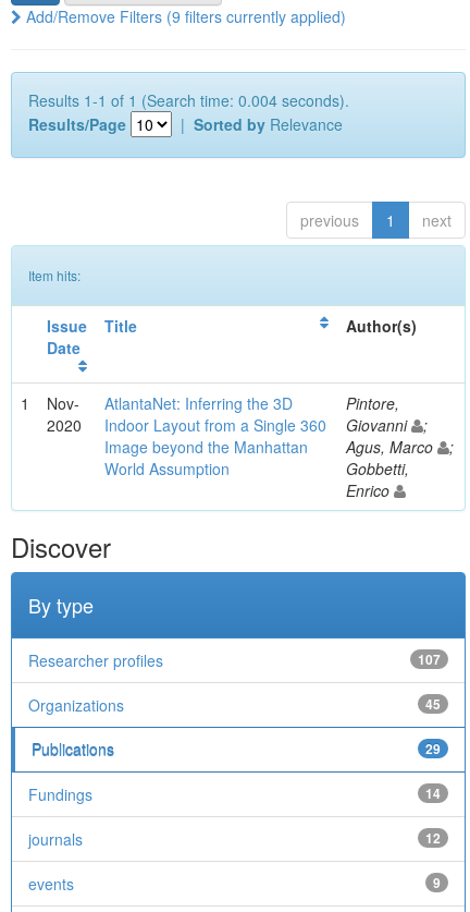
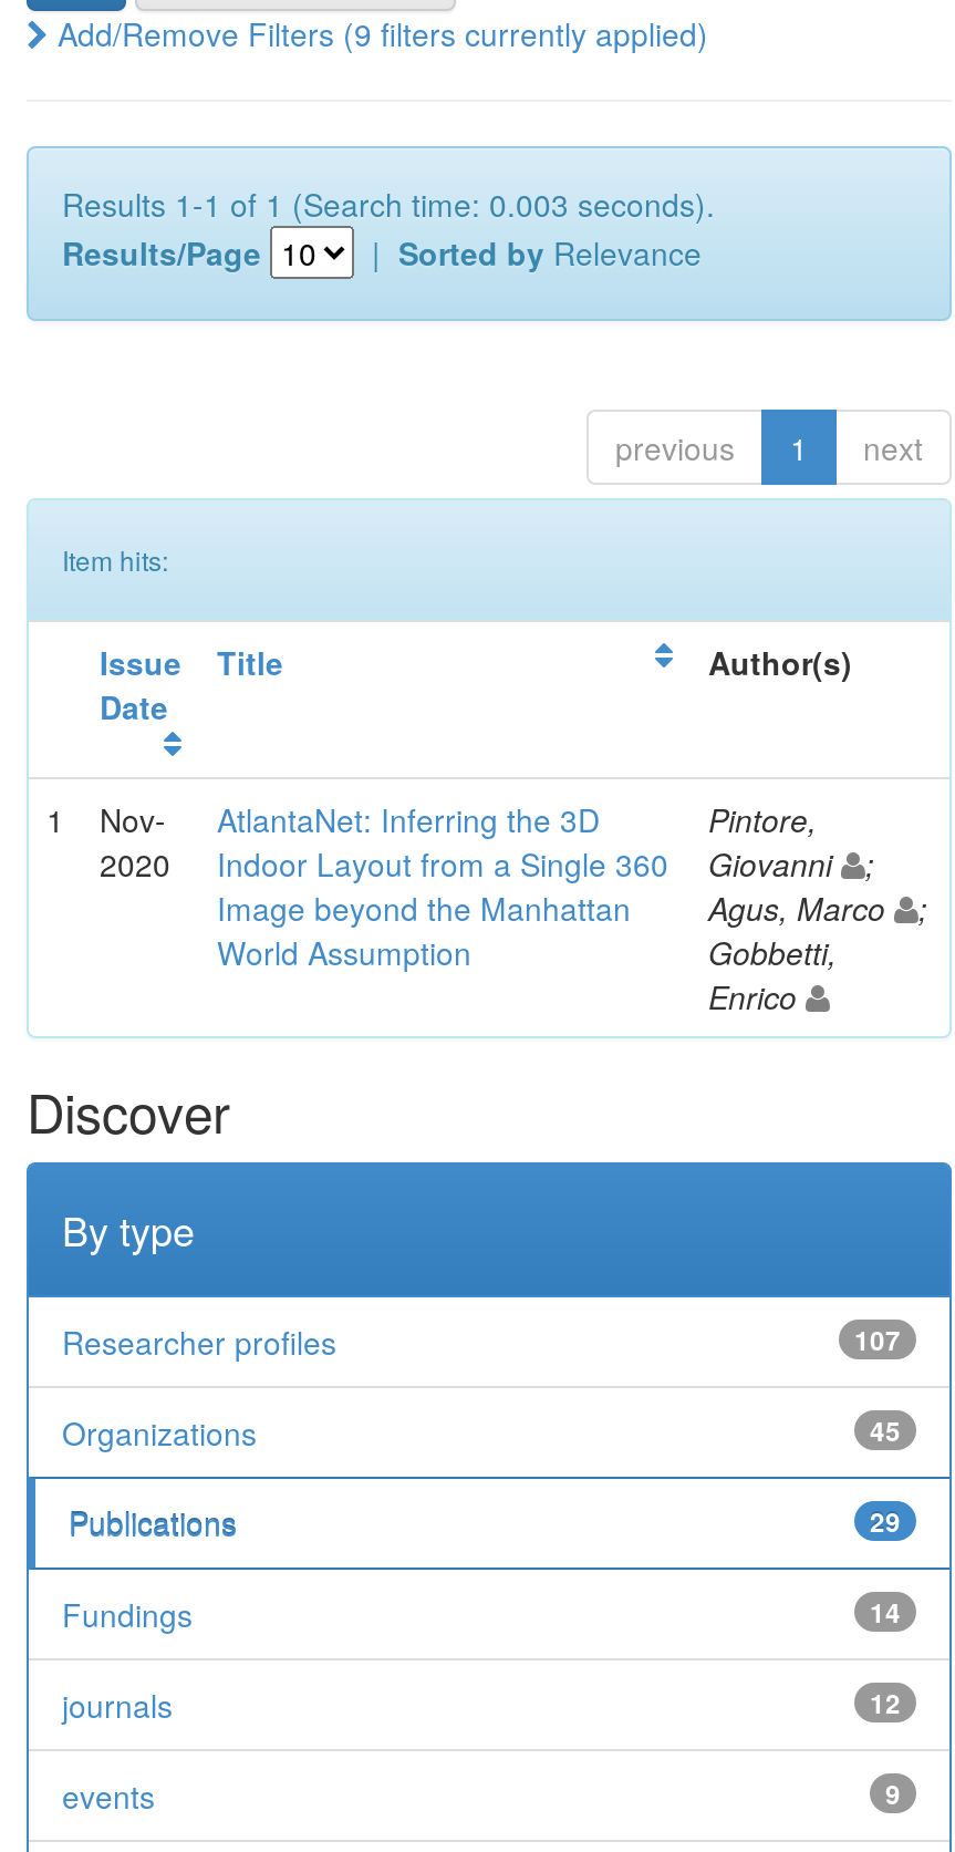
- Results 1-1 of 1 (Search time: 0.004 seconds).
+ Results 1-1 of 1 (Search time: 0.003 seconds).
